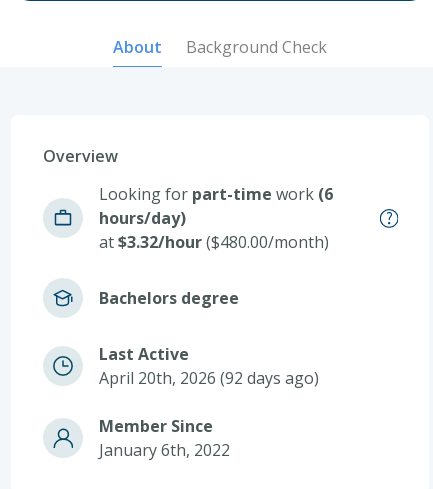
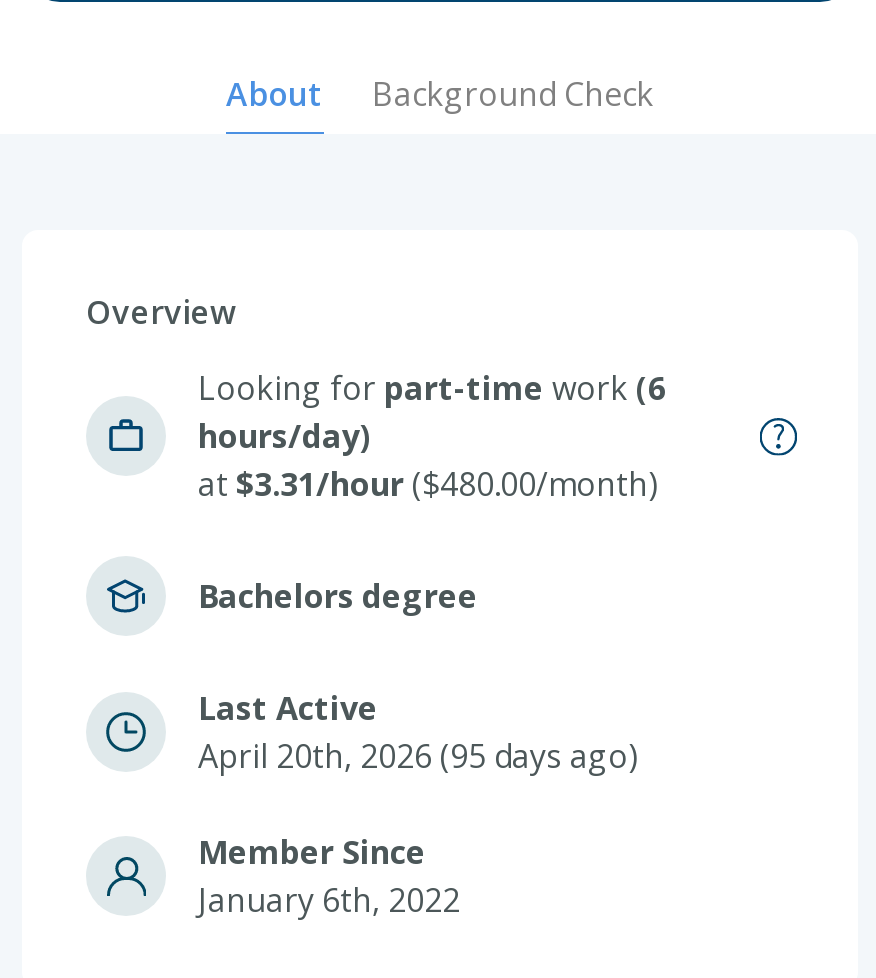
- at $3.32/hour ($480.00/month)
+ at $3.31/hour ($480.00/month)

- April 20th, 2026 (92 days ago)
+ April 20th, 2026 (95 days ago)
